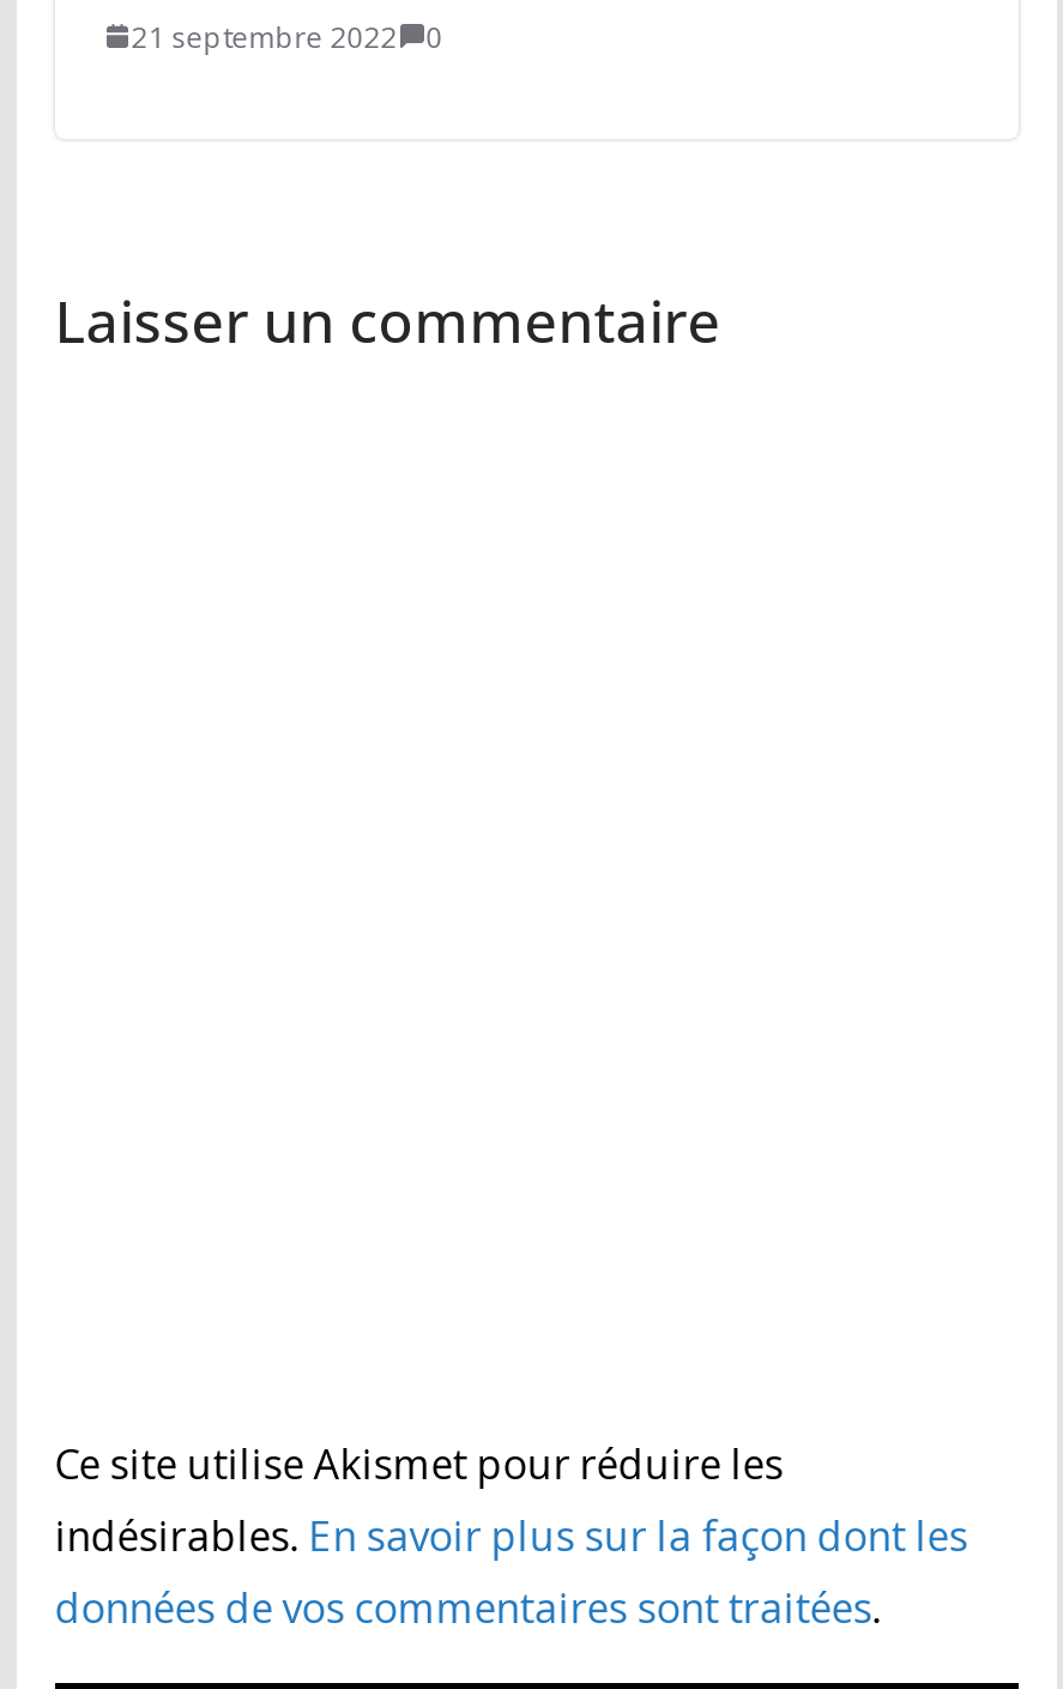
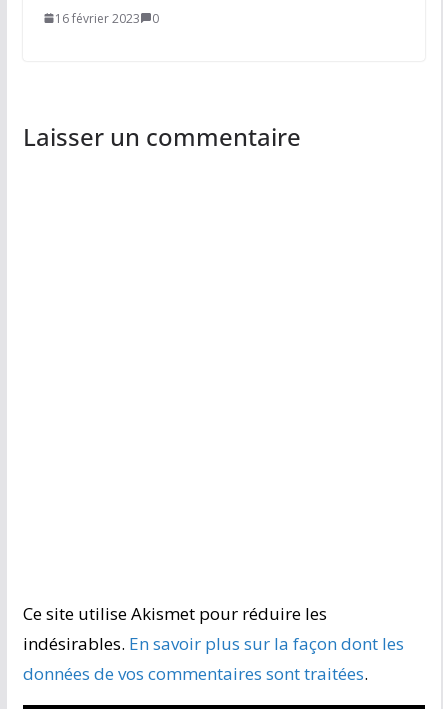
- 21 septembre 2022 0
+ 16 février 2023 0
